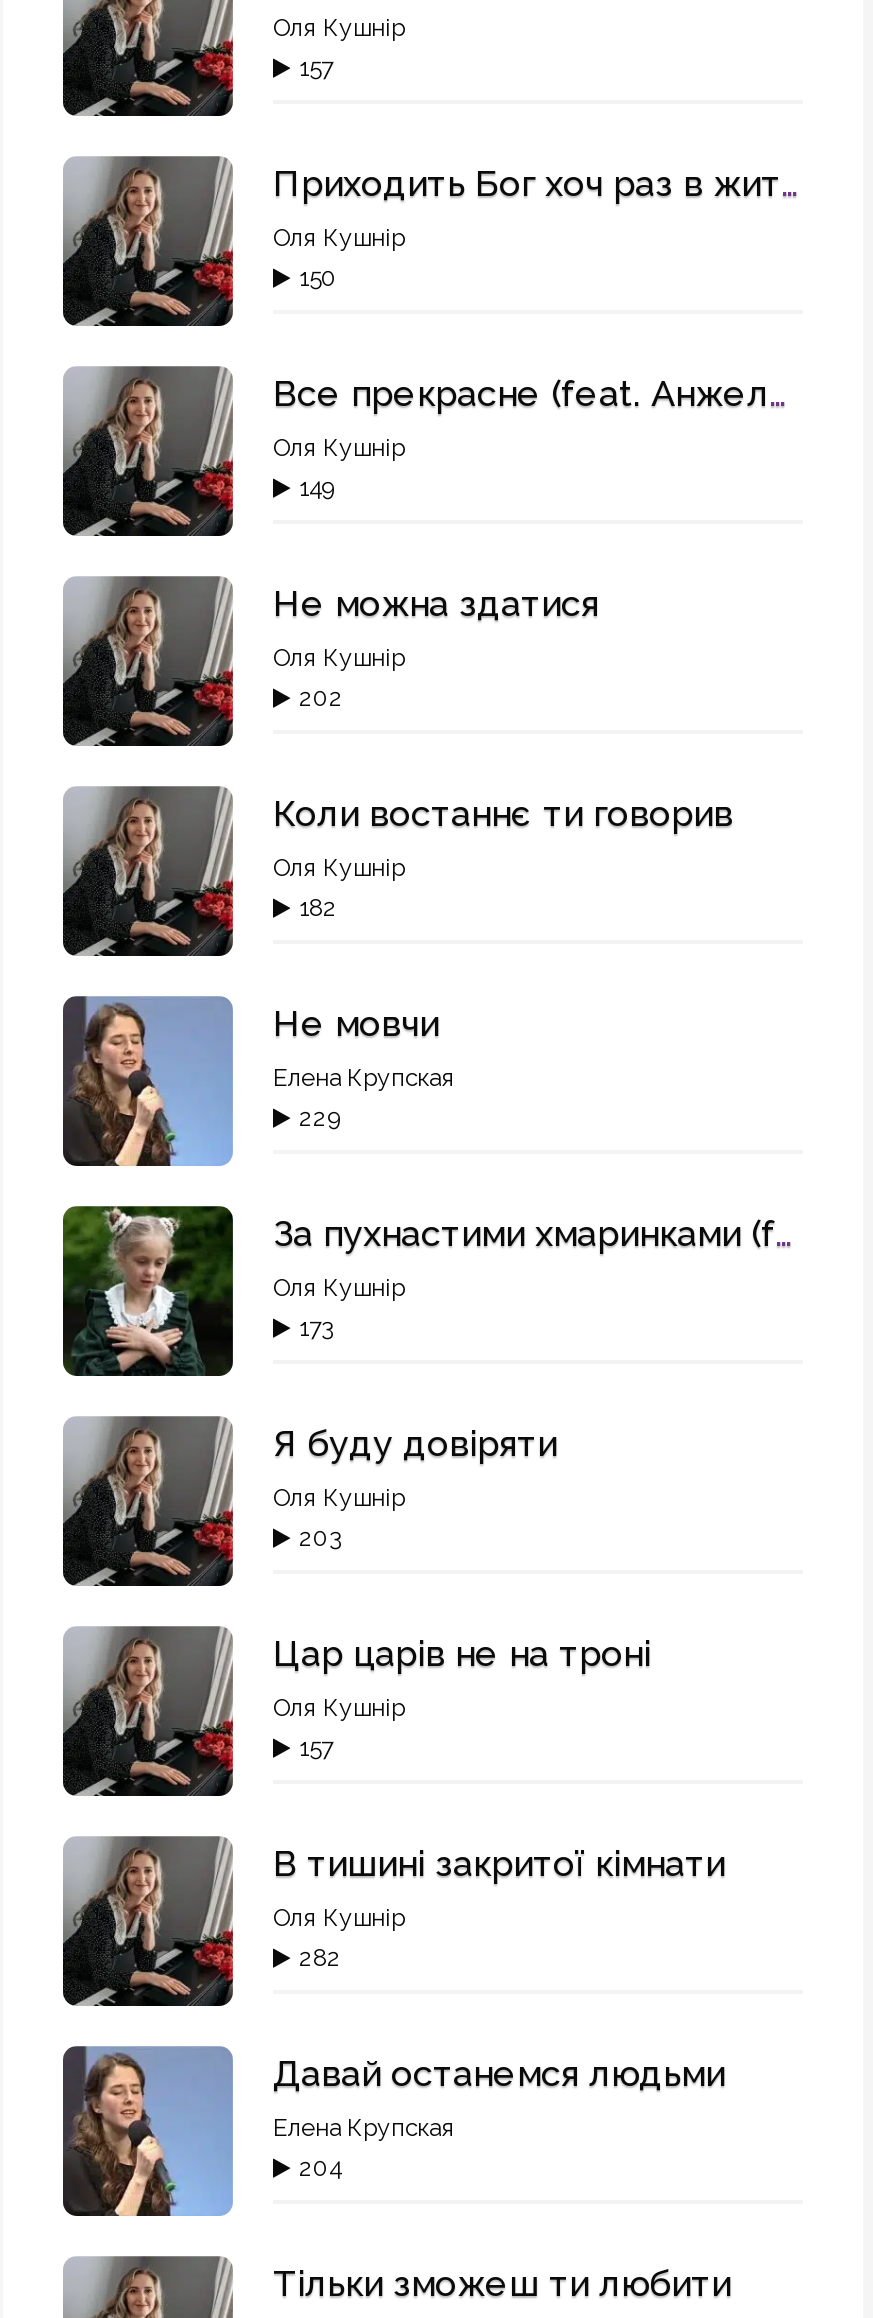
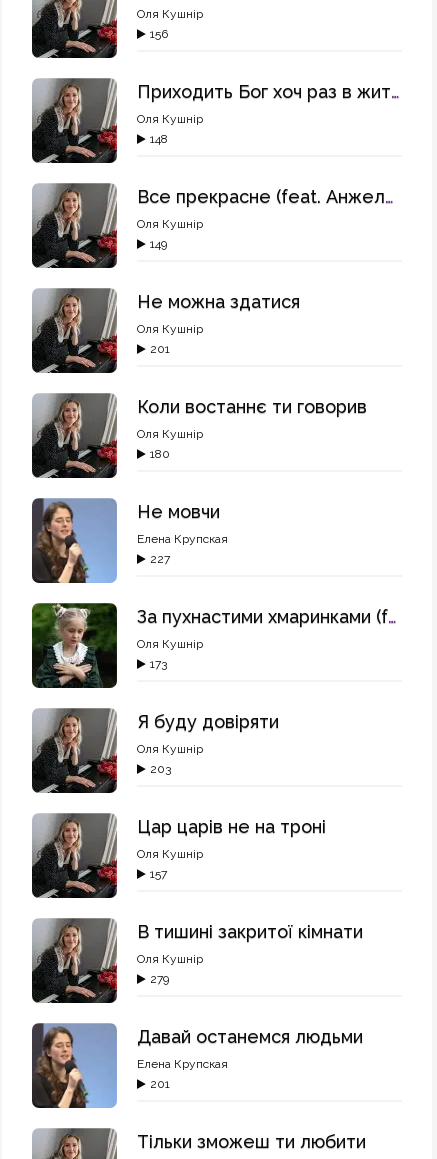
- 157
+ 156

- 150
+ 148

- 202
+ 201

- 182
+ 180

- 229
+ 227

- 282
+ 279

- 204
+ 201
